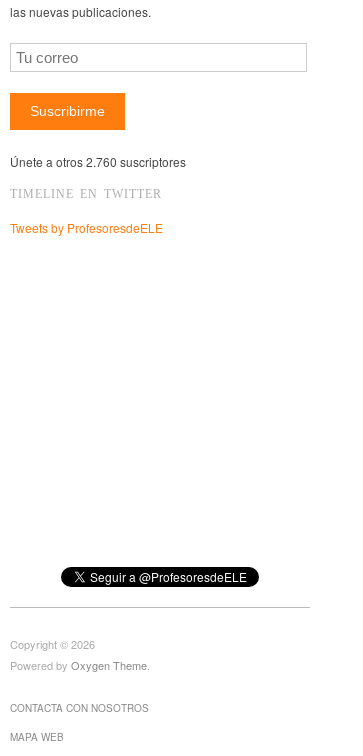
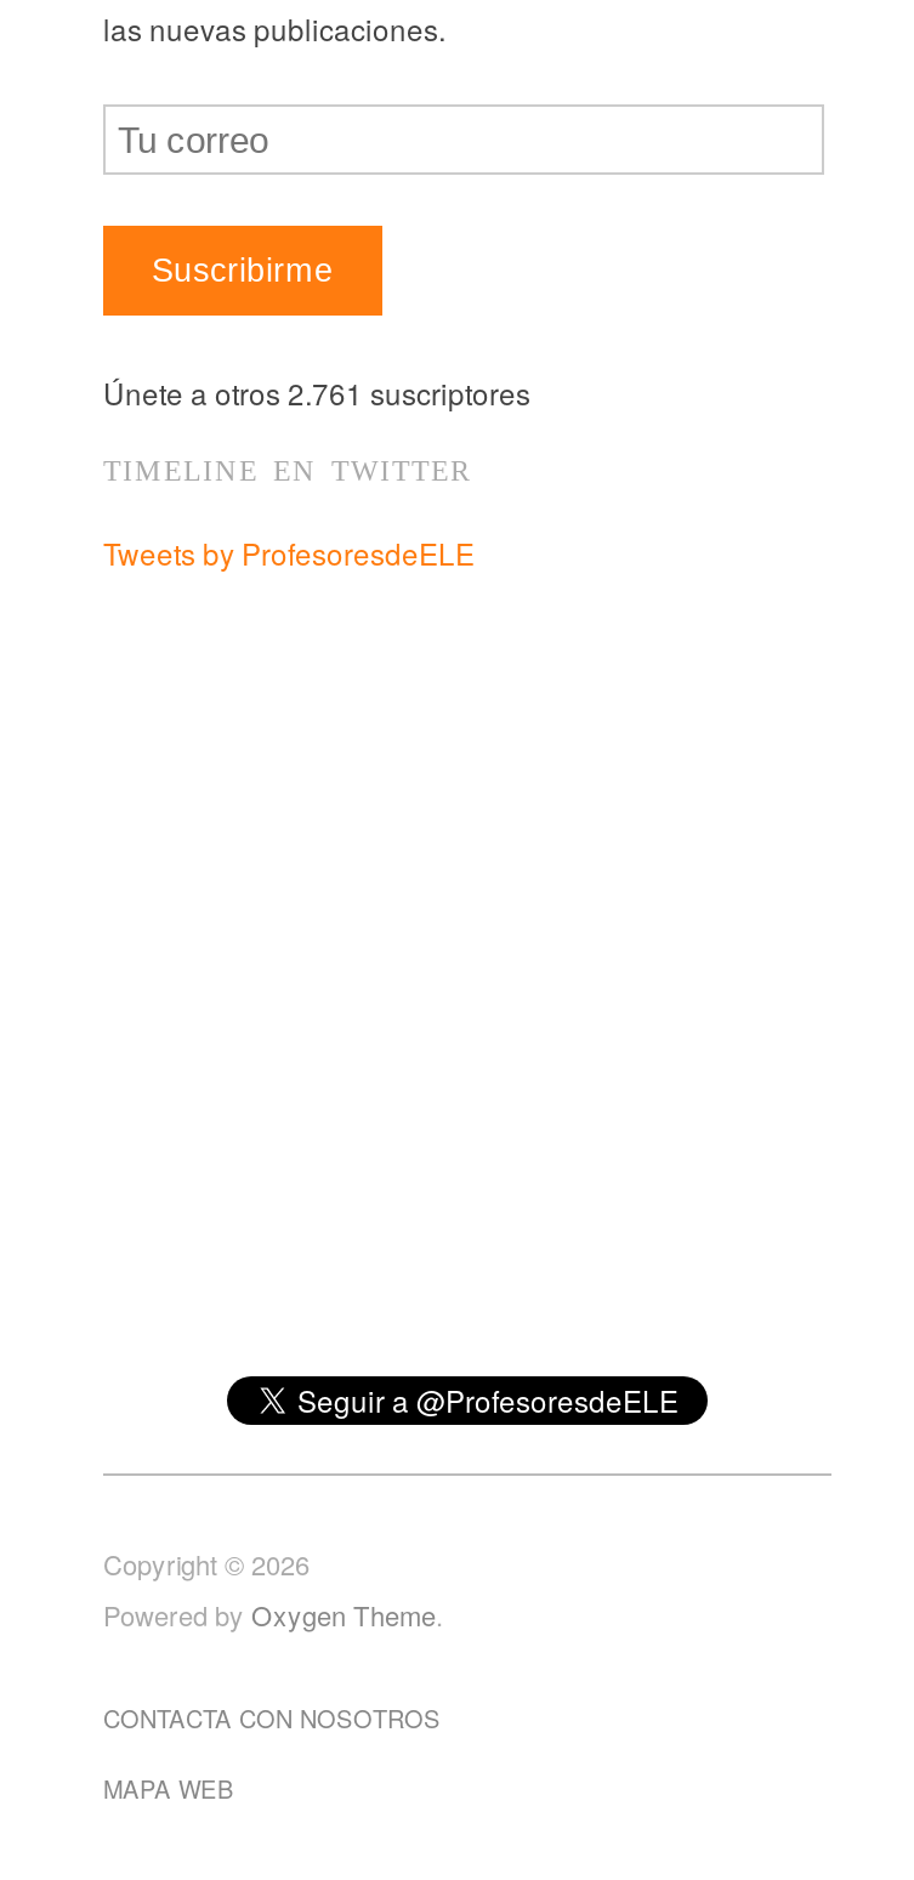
- Únete a otros 2.760 suscriptores
+ Únete a otros 2.761 suscriptores
